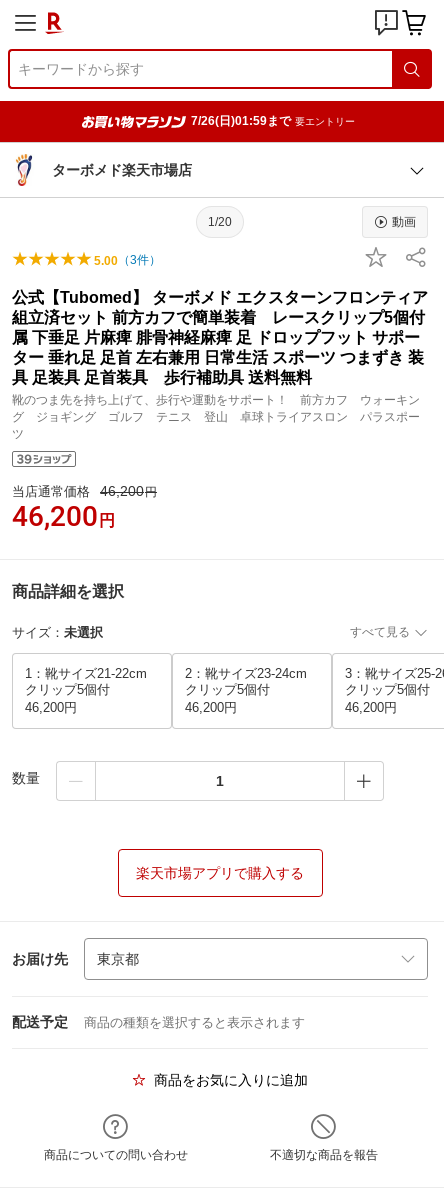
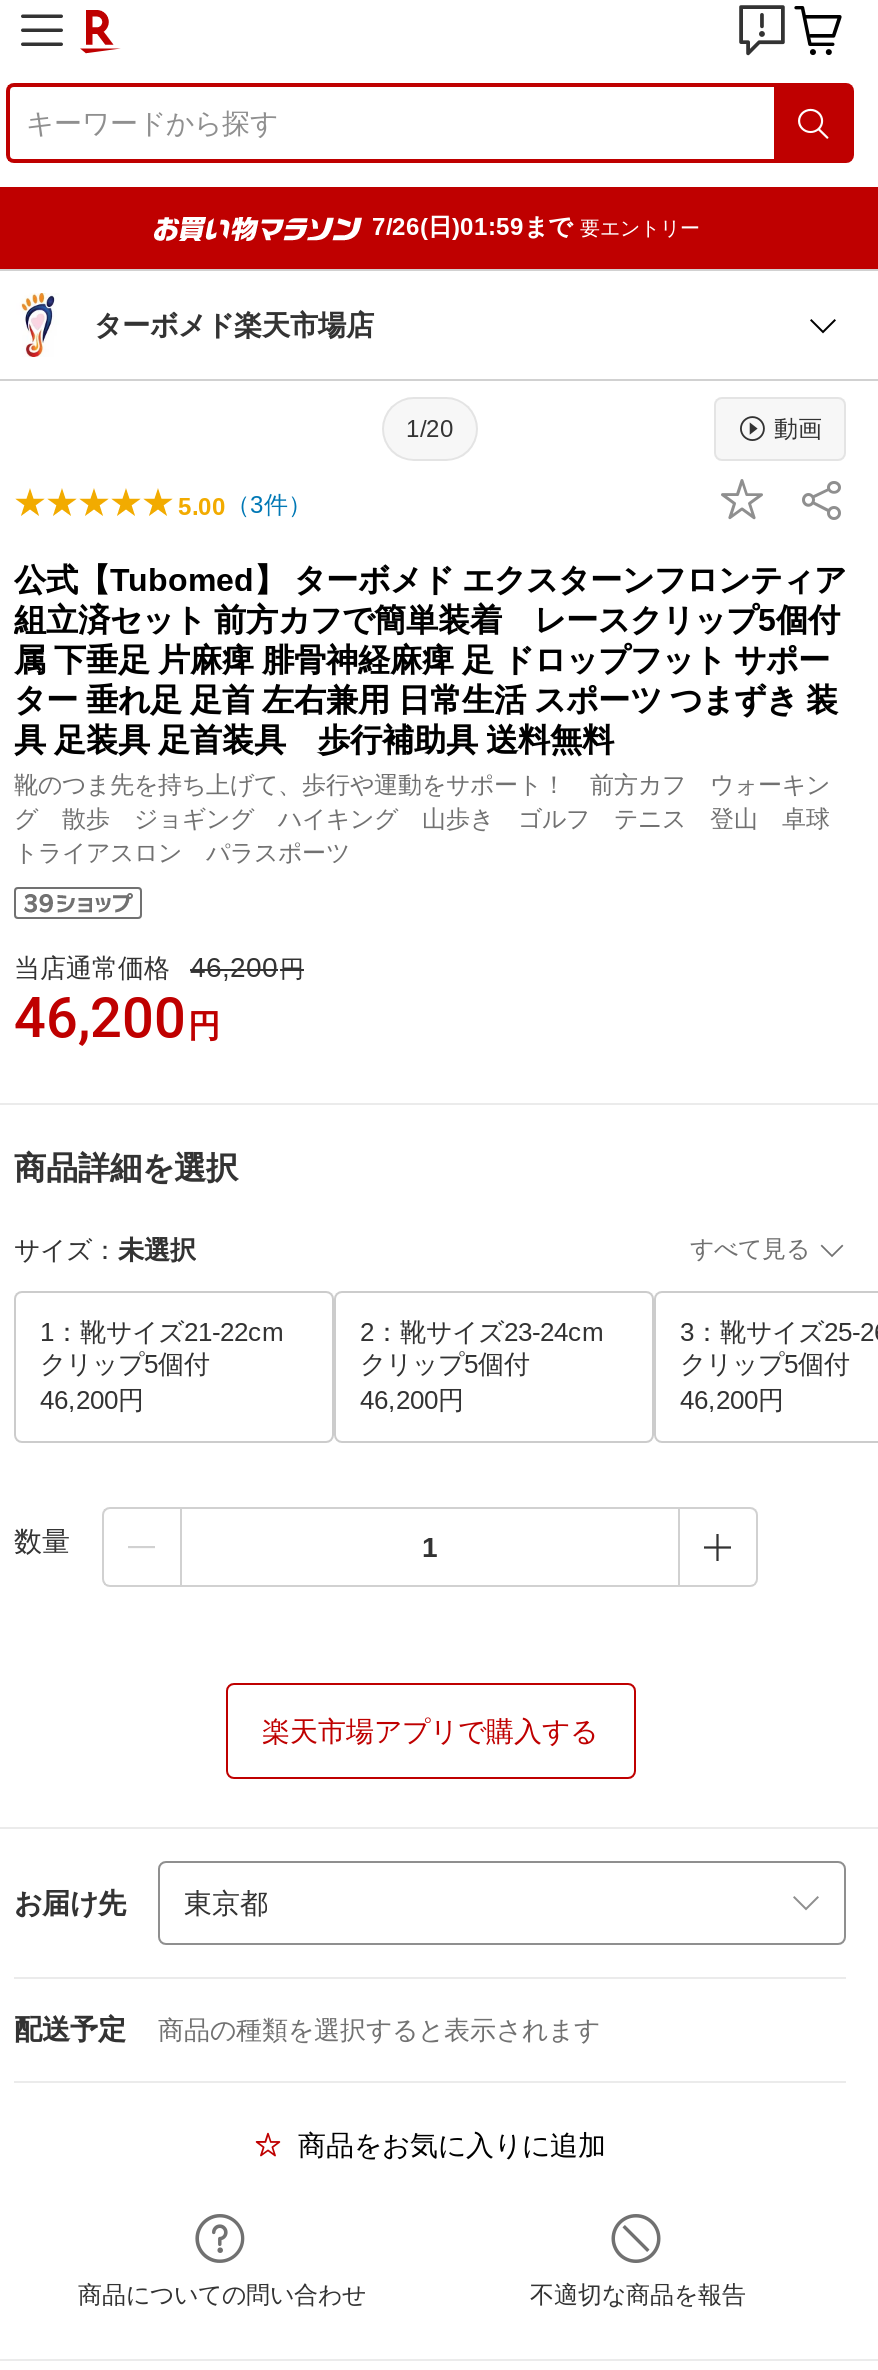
- グ ジョギング ゴルフ テニス 登山 卓球トライアスロン パラスポー
- ツ
+ グ 散歩 ジョギング ハイキング 山歩き ゴルフ テニス 登山 卓球
+ トライアスロン パラスポーツ
